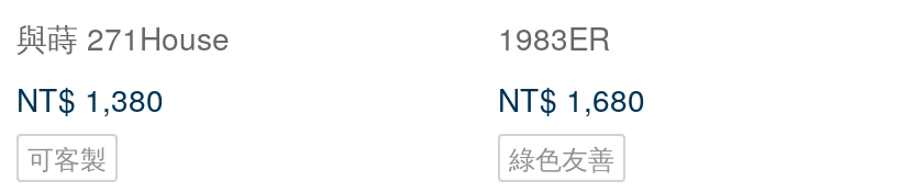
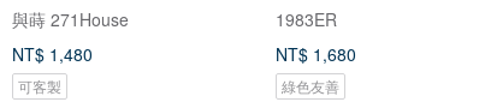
- NT$ 1,380
+ NT$ 1,480
